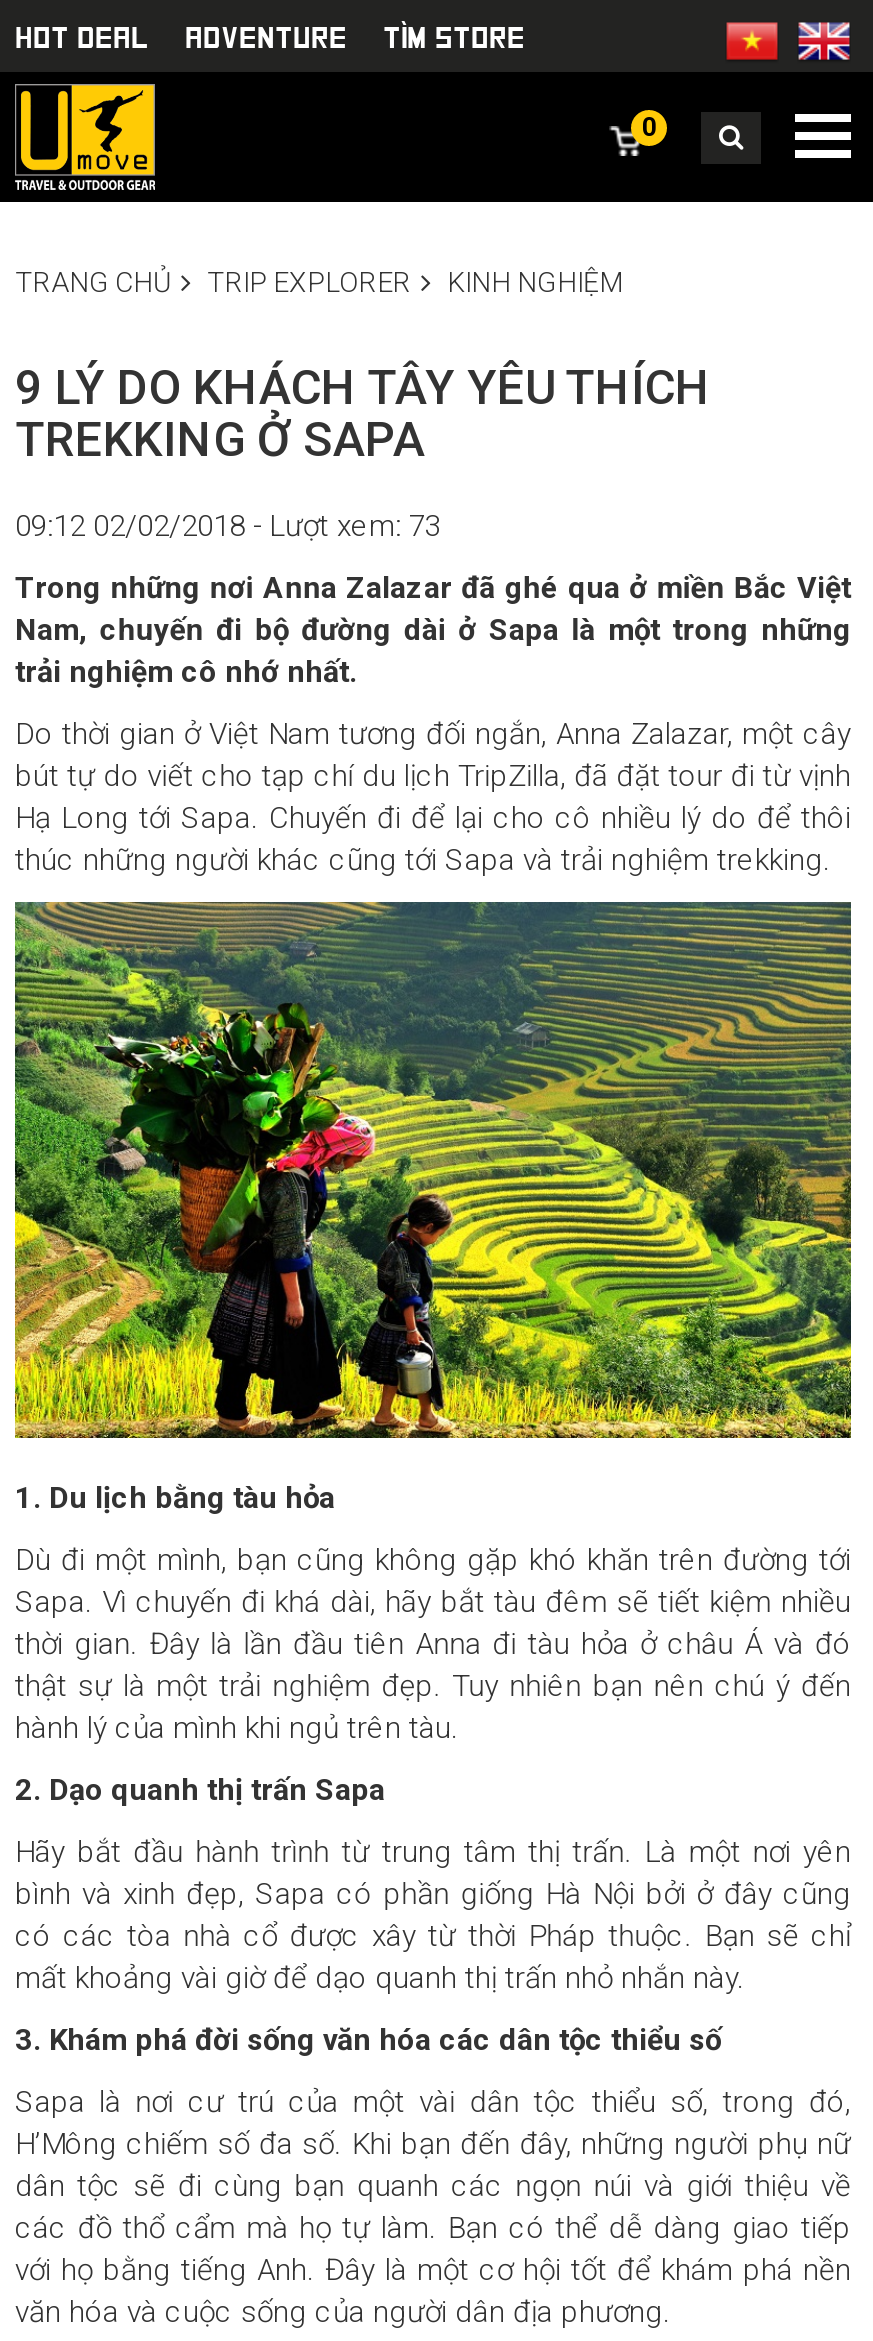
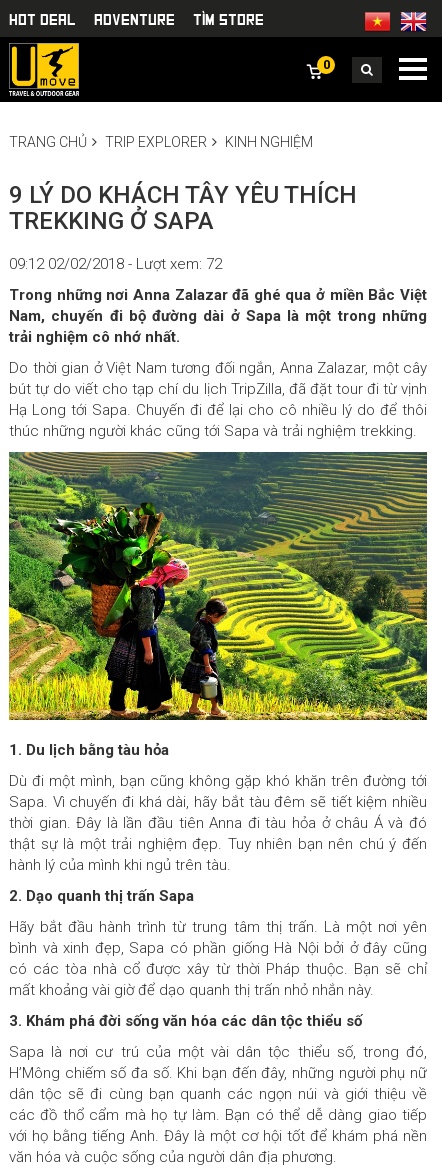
- 09:12 02/02/2018 - Lượt xem: 73
+ 09:12 02/02/2018 - Lượt xem: 72
